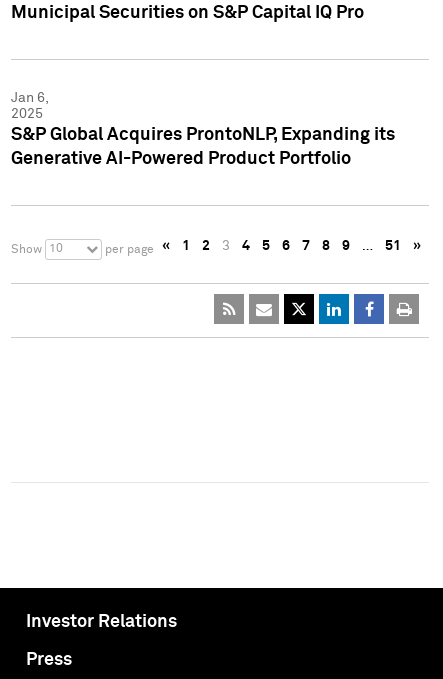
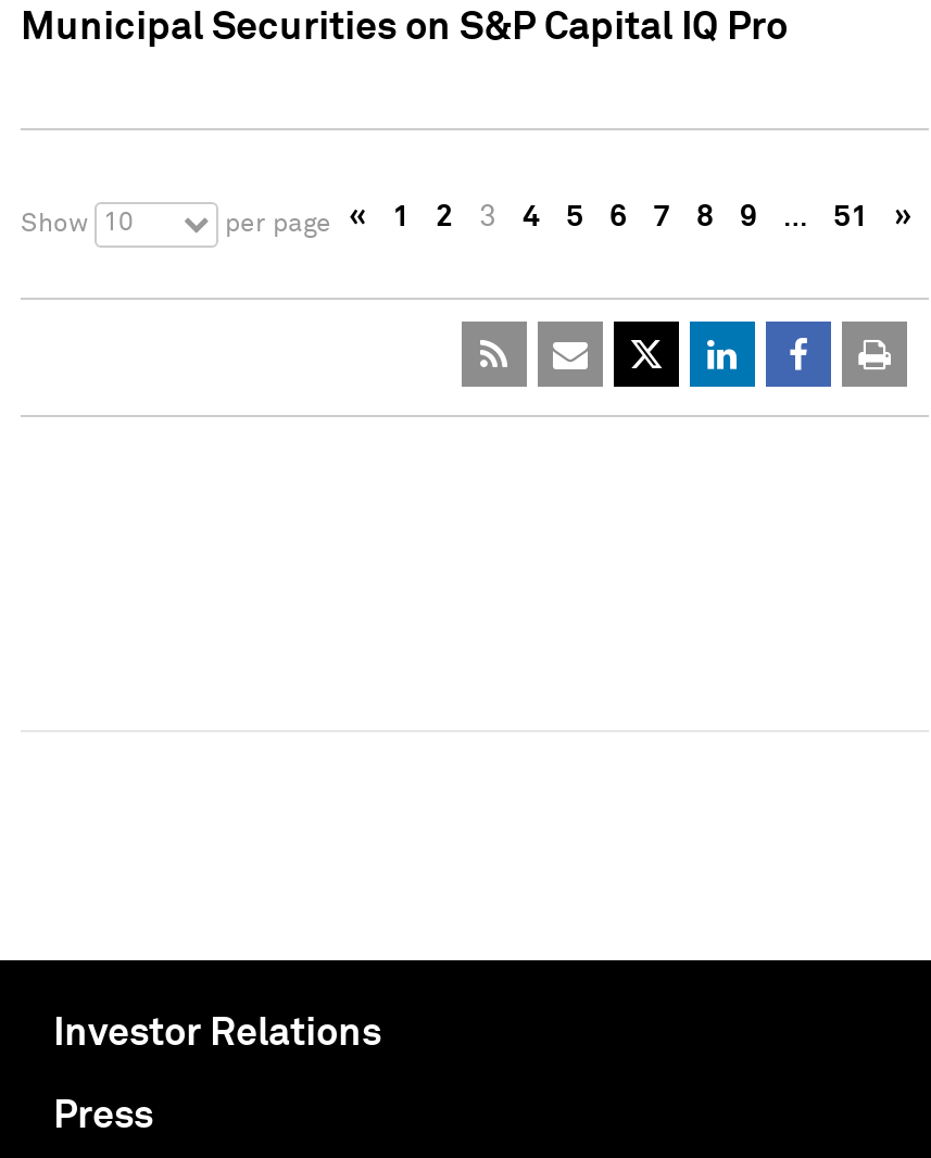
- Jan 6,
- 2025
- S&P Global Acquires ProntoNLP, Expanding its
- Generative AI-Powered Product Portfolio
